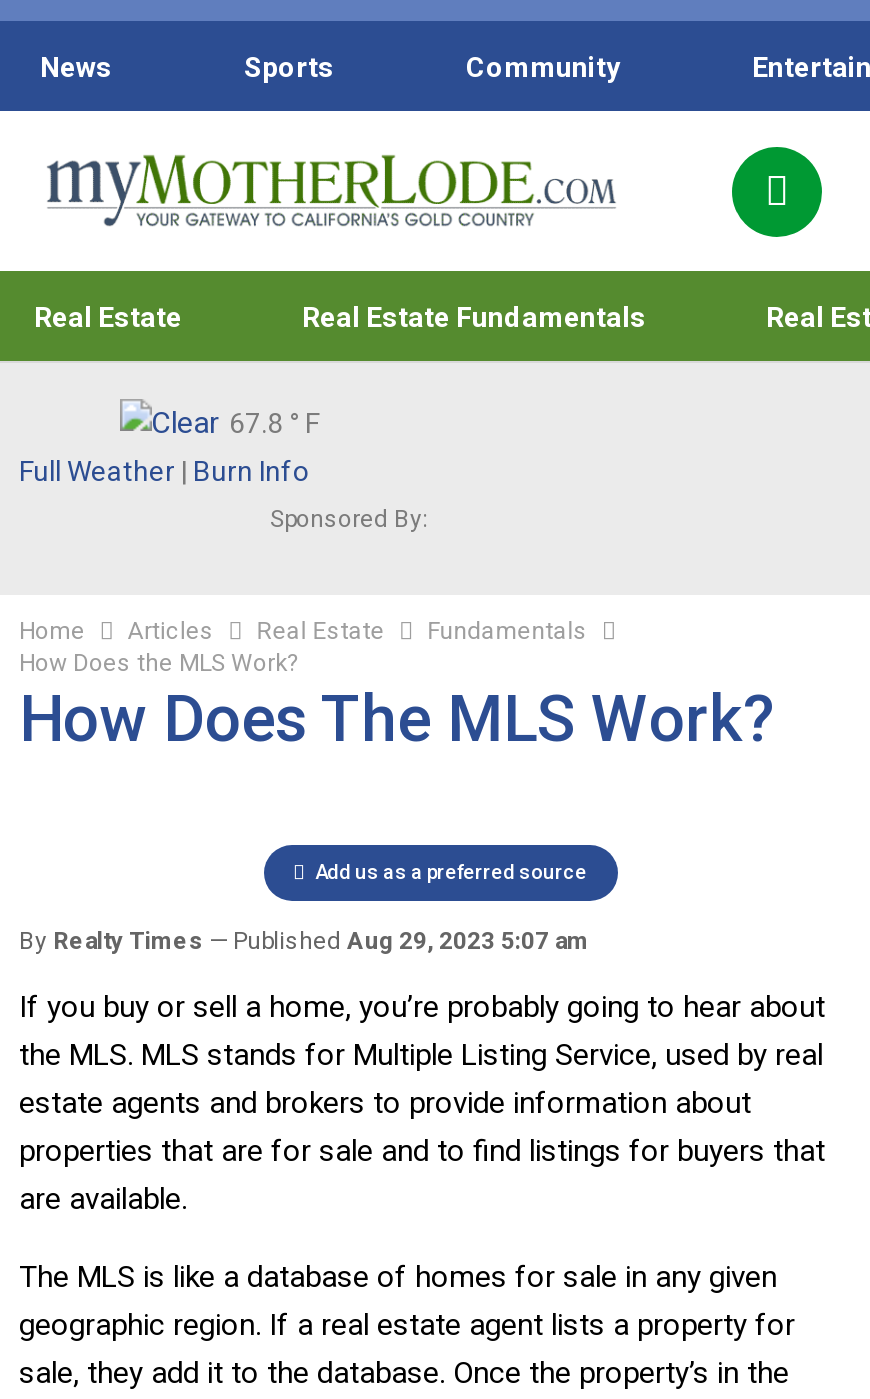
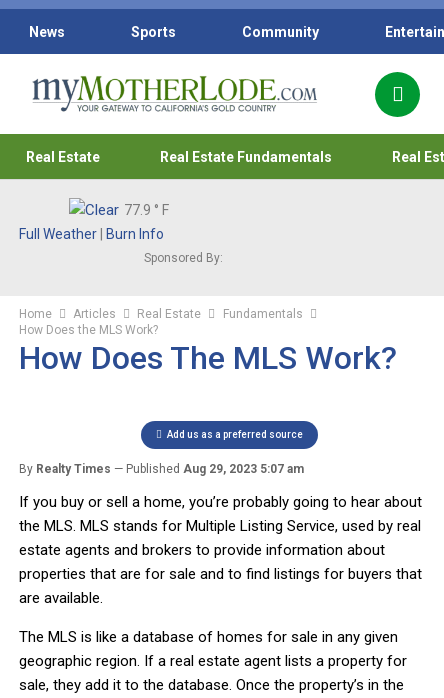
- 67.8 ° F
+ 77.9 ° F
